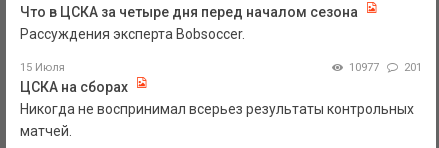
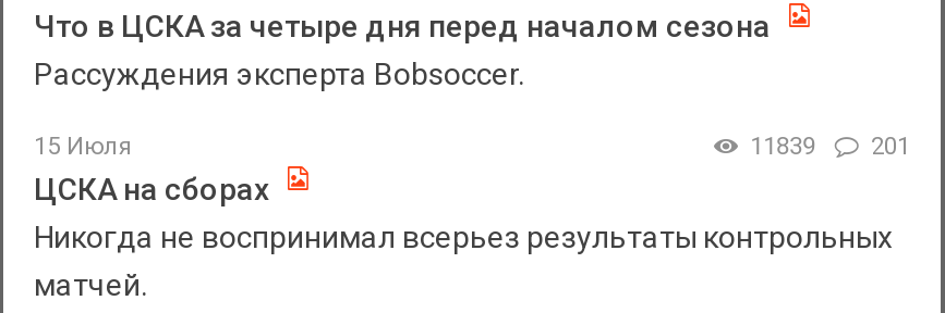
- 10977 201
+ 11839 201
